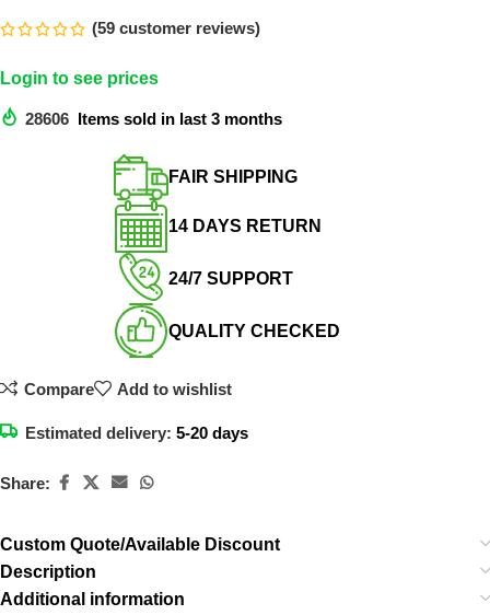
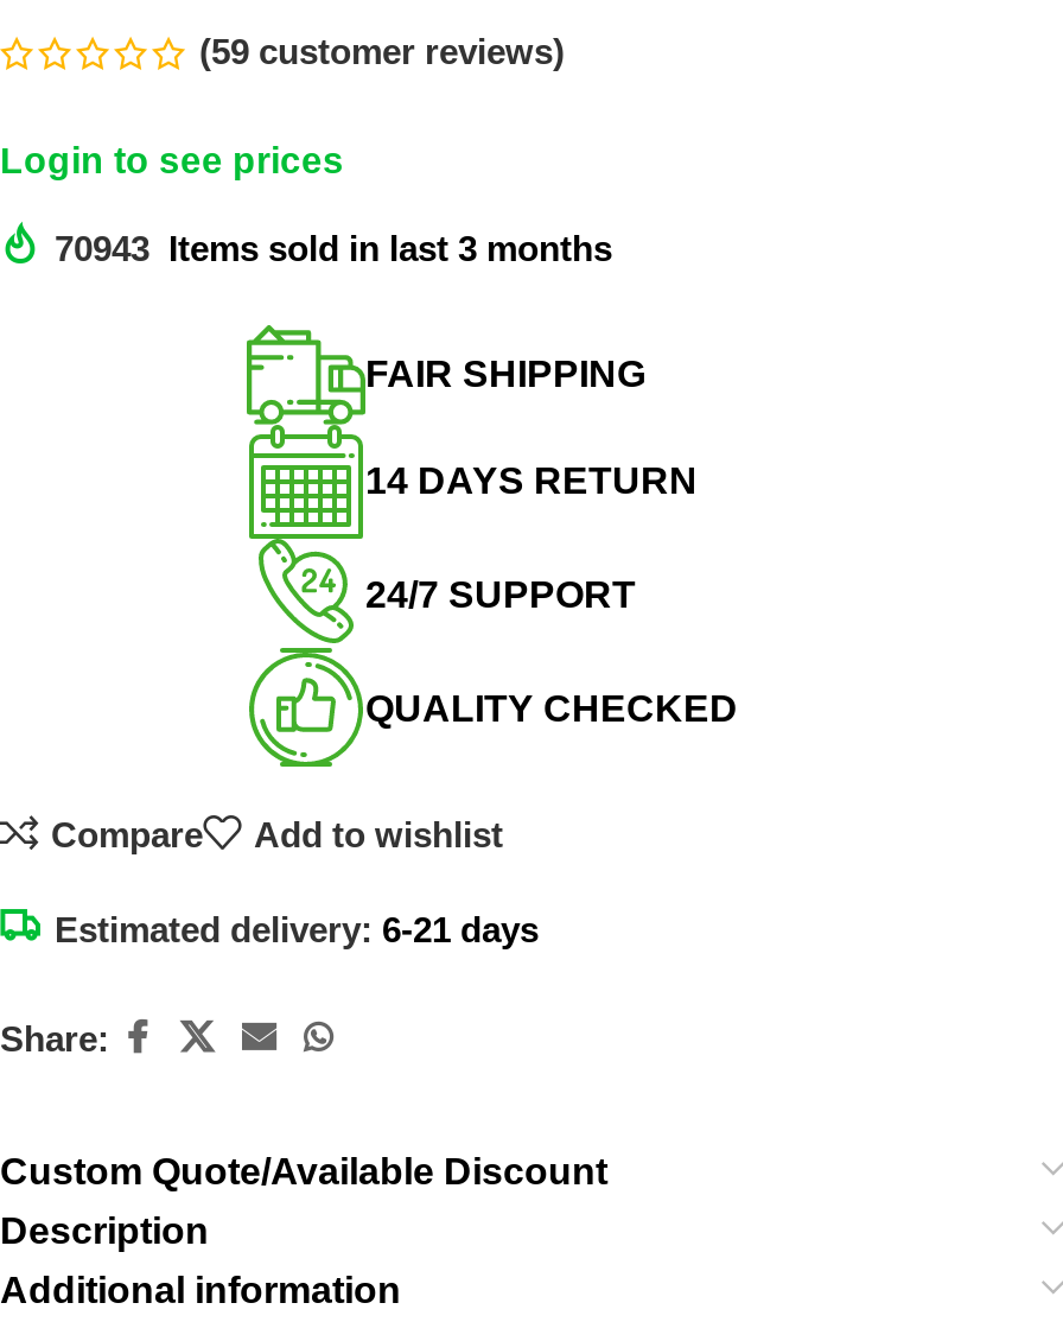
- 28606 Items sold in last 3 months
+ 70943 Items sold in last 3 months

- Estimated delivery: 5-20 days
+ Estimated delivery: 6-21 days
